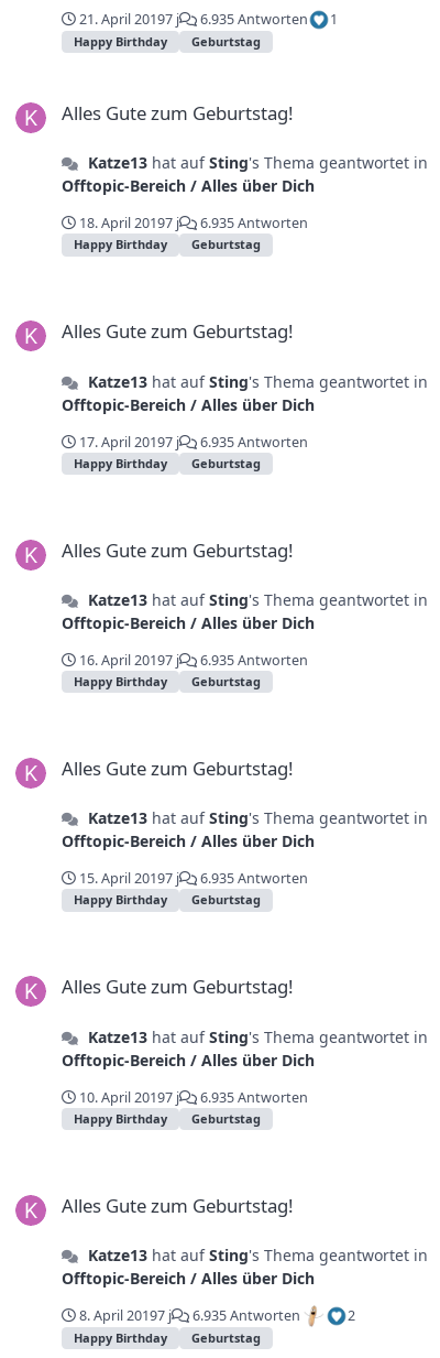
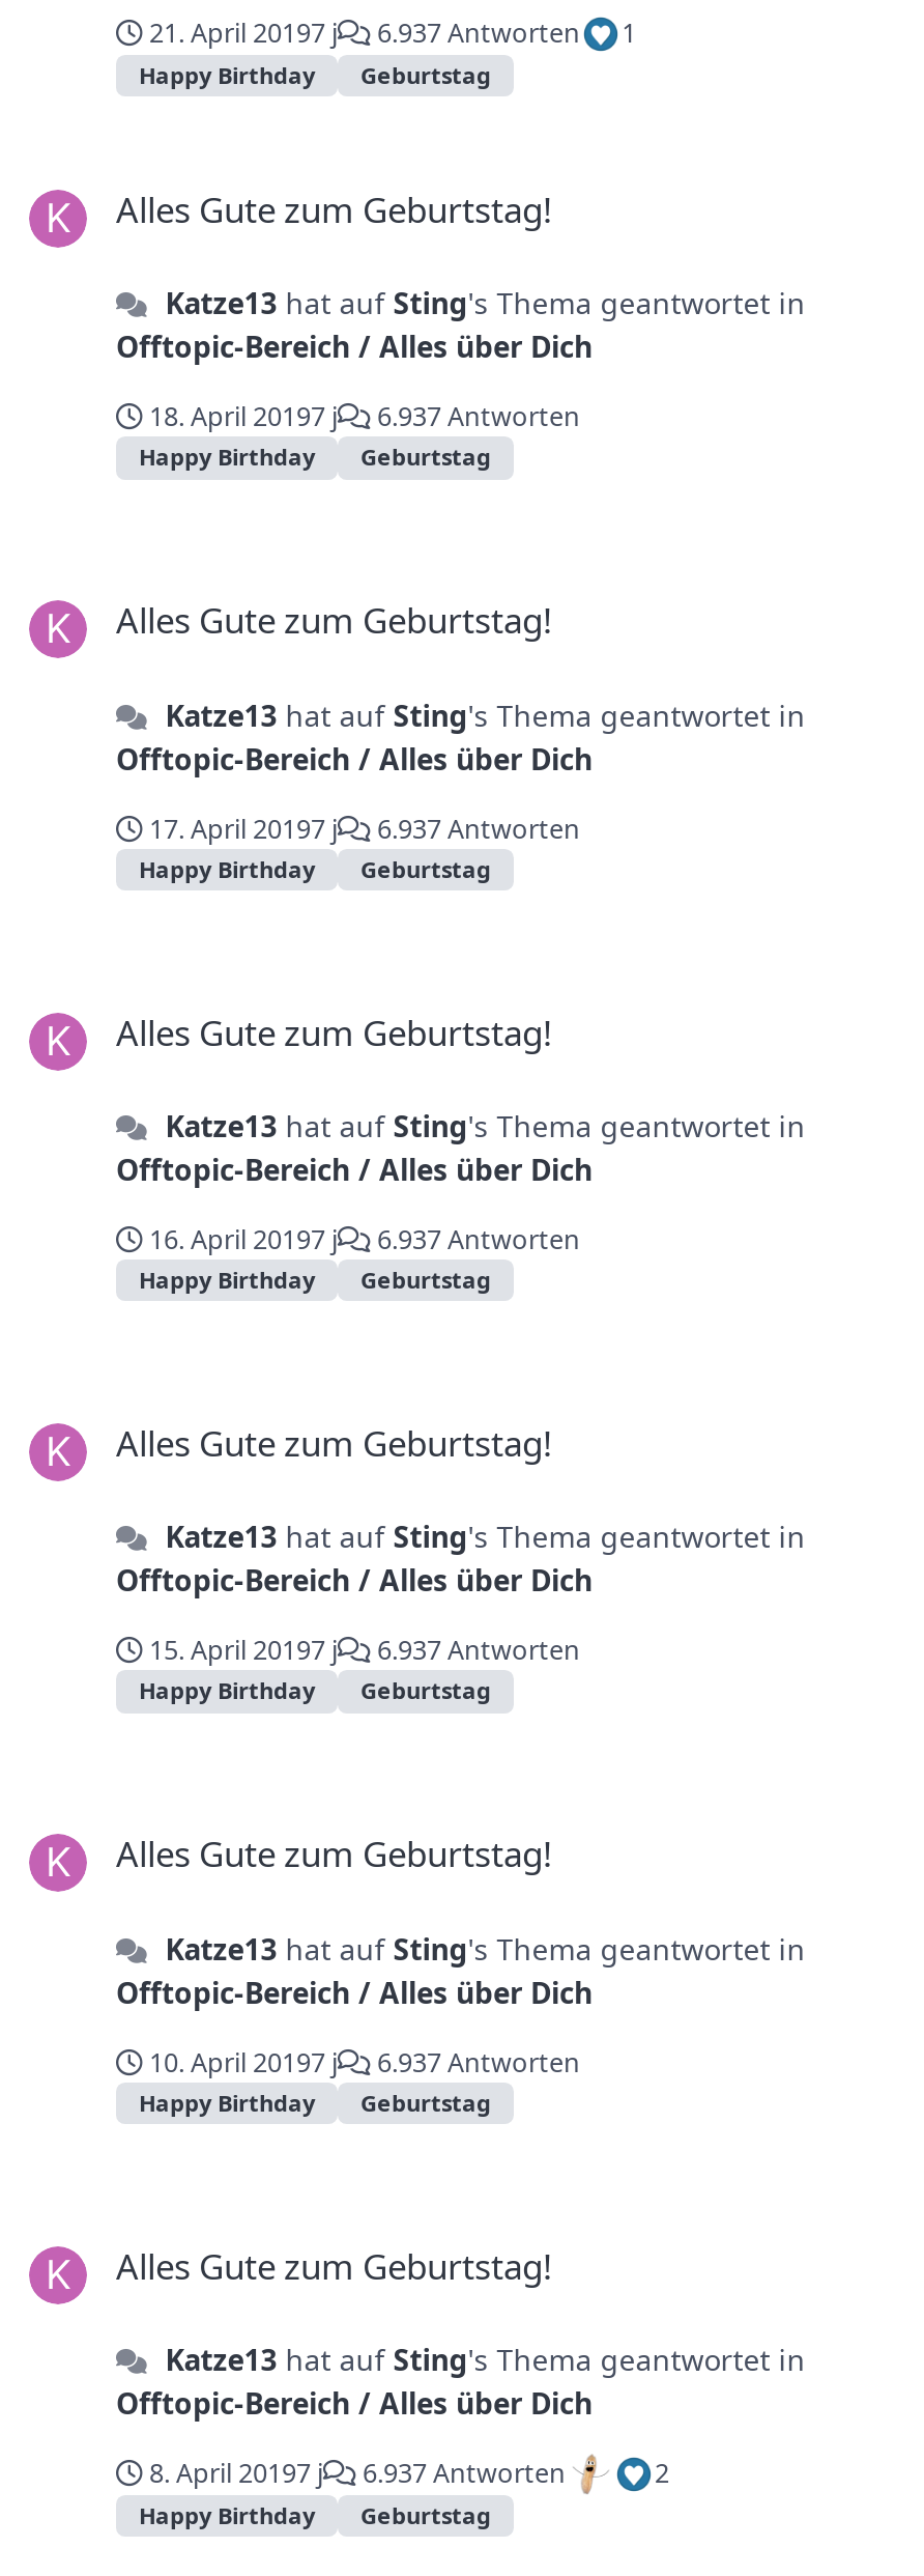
- 21. April 20197 j 6.935 Antworten 1
+ 21. April 20197 j 6.937 Antworten 1

- 18. April 20197 j 6.935 Antworten
+ 18. April 20197 j 6.937 Antworten

- 17. April 20197 j 6.935 Antworten
+ 17. April 20197 j 6.937 Antworten

- 16. April 20197 j 6.935 Antworten
+ 16. April 20197 j 6.937 Antworten

- 15. April 20197 j 6.935 Antworten
+ 15. April 20197 j 6.937 Antworten

- 10. April 20197 j 6.935 Antworten
+ 10. April 20197 j 6.937 Antworten

- 8. April 20197 j 6.935 Antworten
+ 8. April 20197 j 6.937 Antworten
